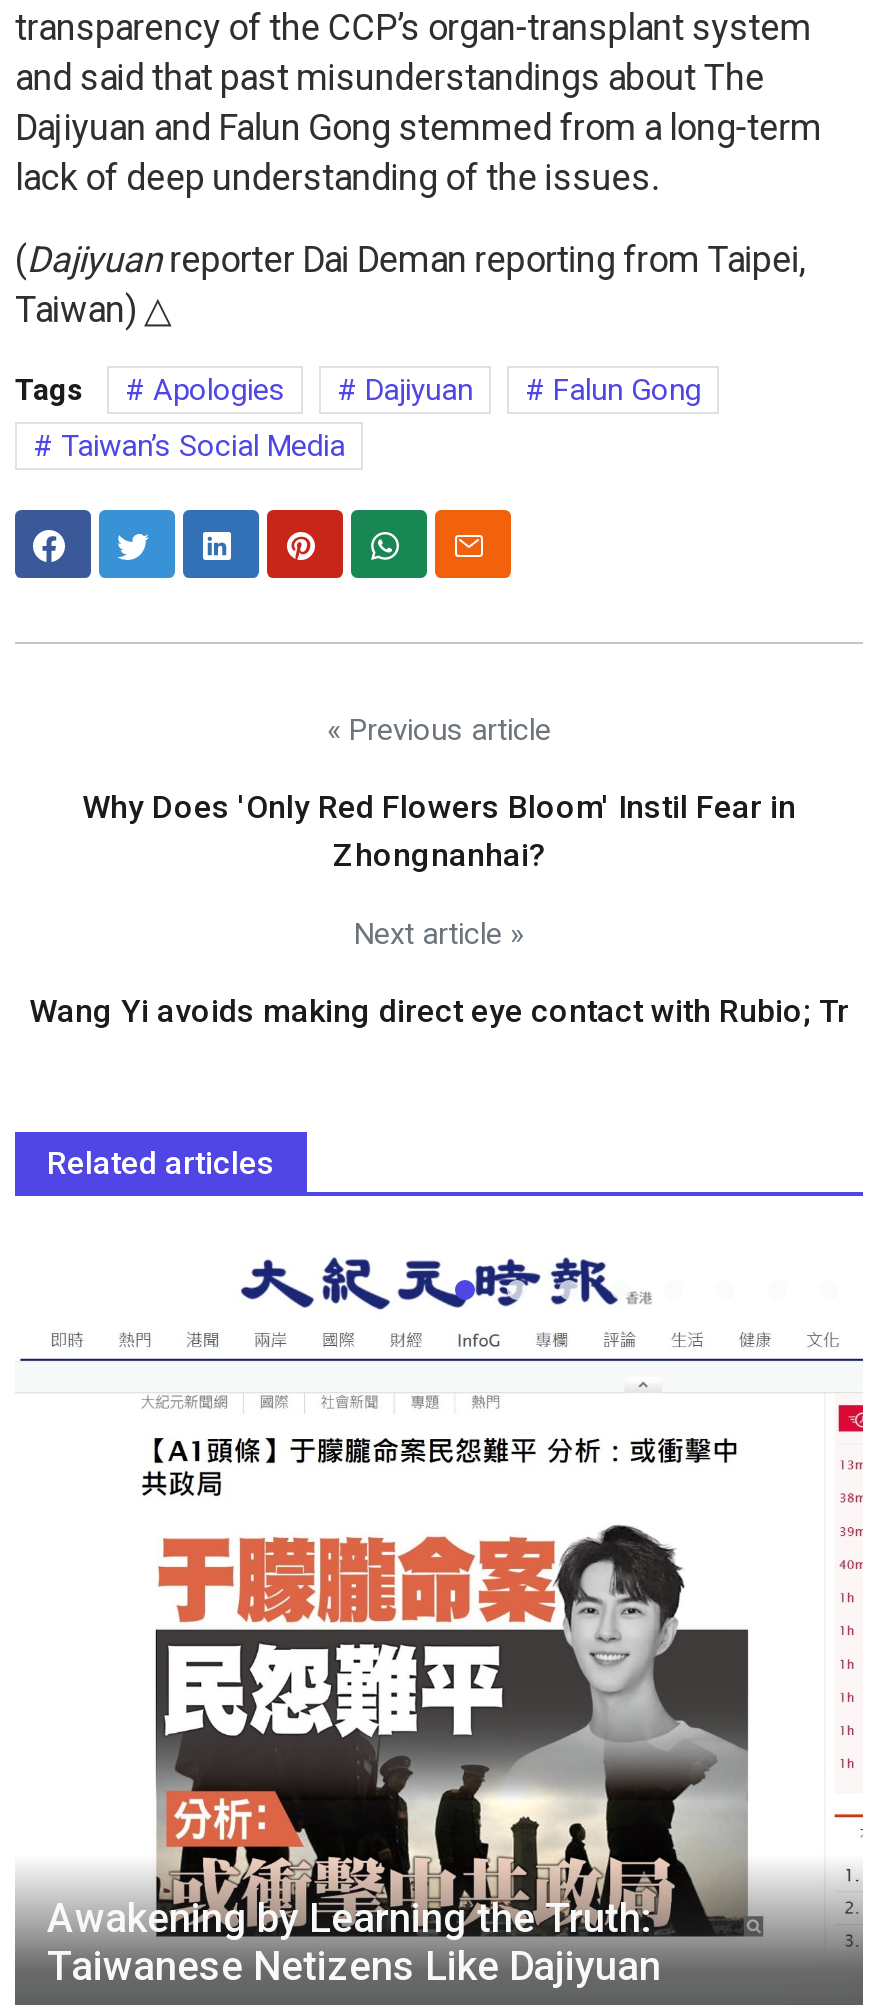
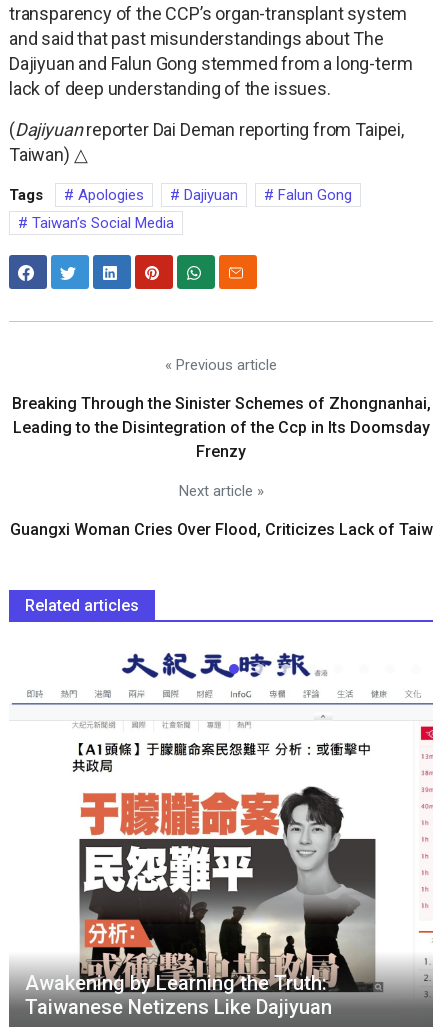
- Why Does 'Only Red Flowers Bloom' Instil Fear in
- Zhongnanhai?
+ Breaking Through the Sinister Schemes of Zhongnanhai,
+ Leading to the Disintegration of the Ccp in Its Doomsday
+ Frenzy

- Wang Yi avoids making direct eye contact with Rubio; Tr
+ Guangxi Woman Cries Over Flood, Criticizes Lack of Taiw
